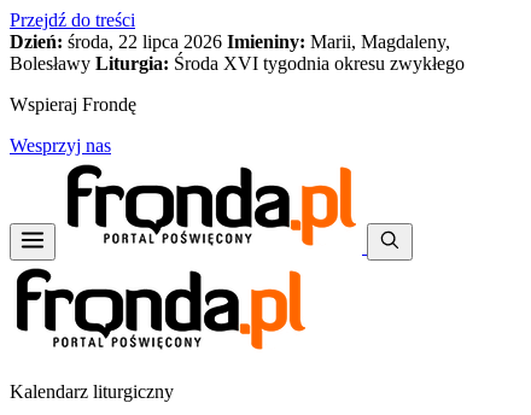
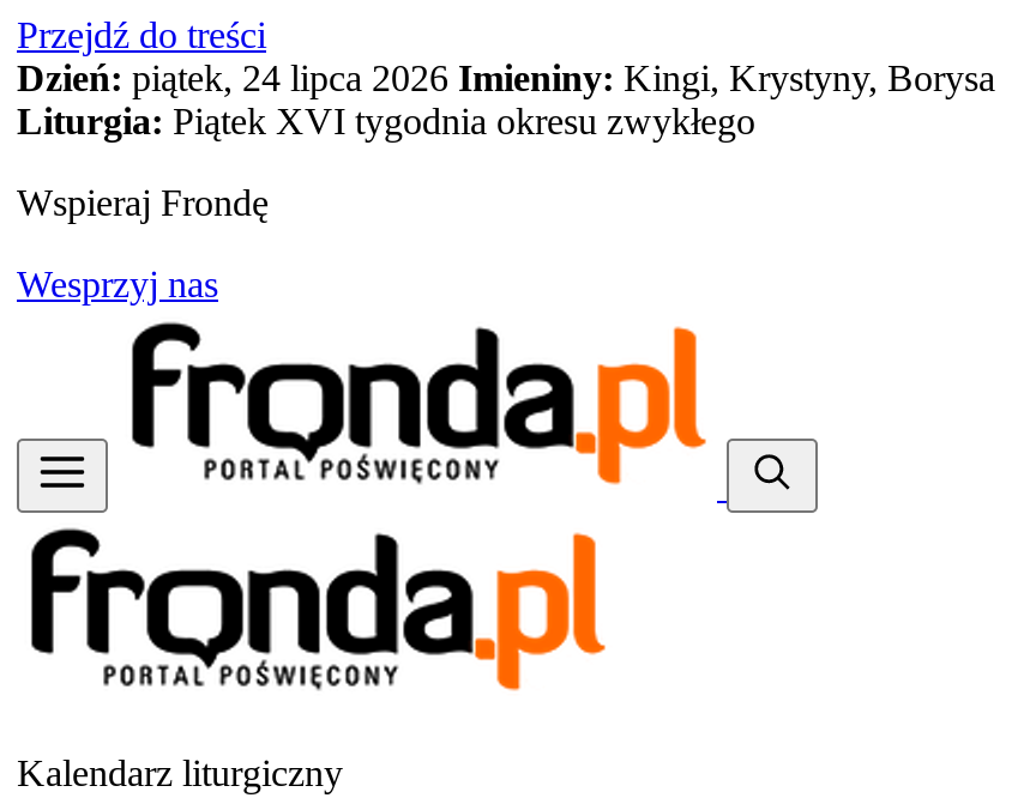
- Dzień: środa, 22 lipca 2026 Imieniny: Marii, Magdaleny,
- Bolesławy Liturgia: Środa XVI tygodnia okresu zwykłego
+ Dzień: piątek, 24 lipca 2026 Imieniny: Kingi, Krystyny, Borysa
+ Liturgia: Piątek XVI tygodnia okresu zwykłego
